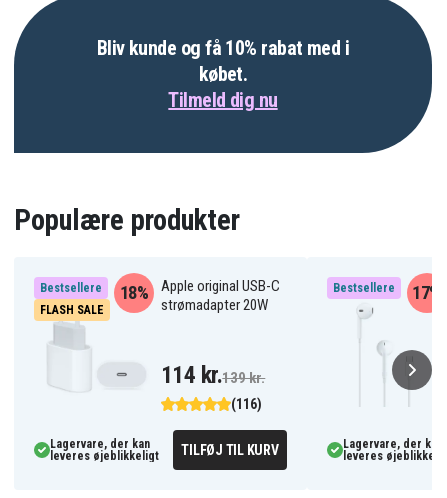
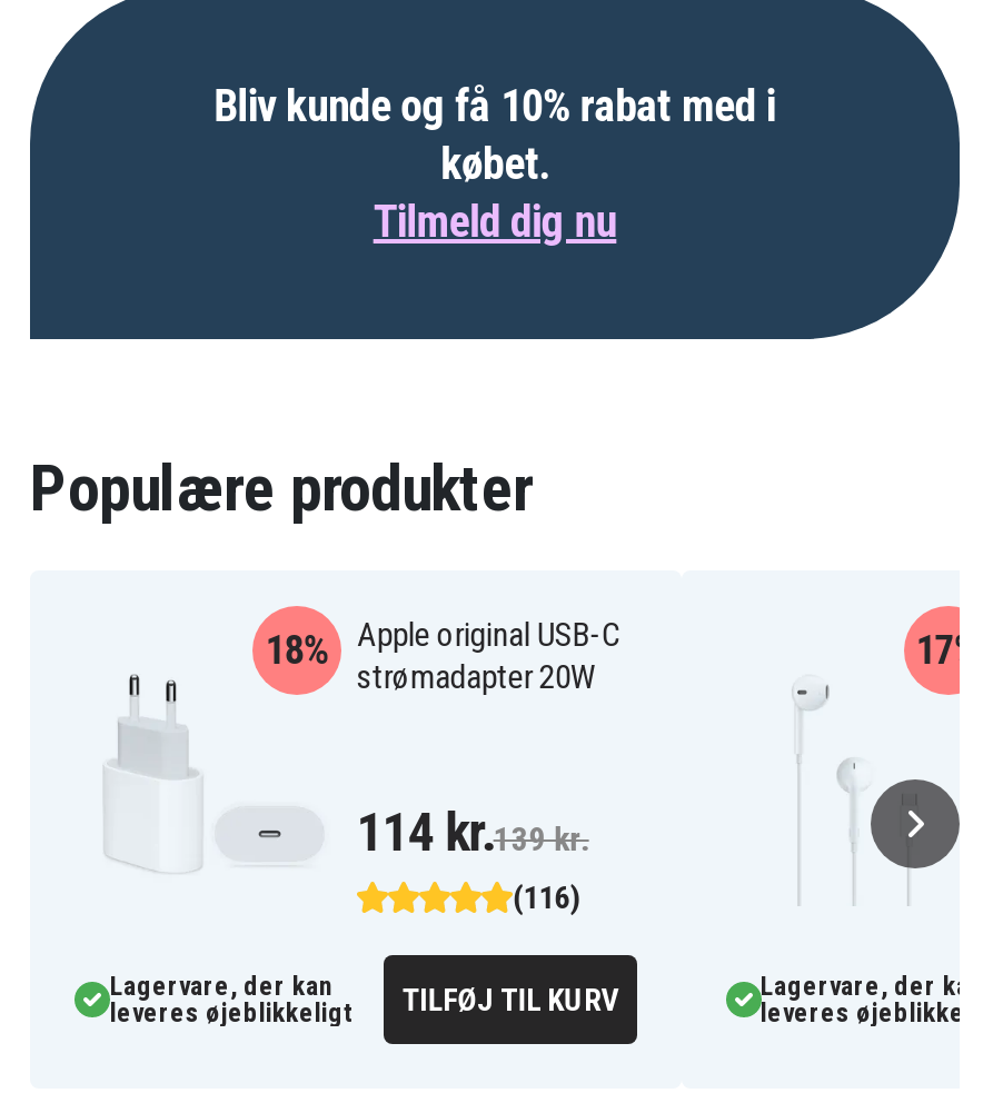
- Bestsellere
- FLASH SALE

- Bestsellere
